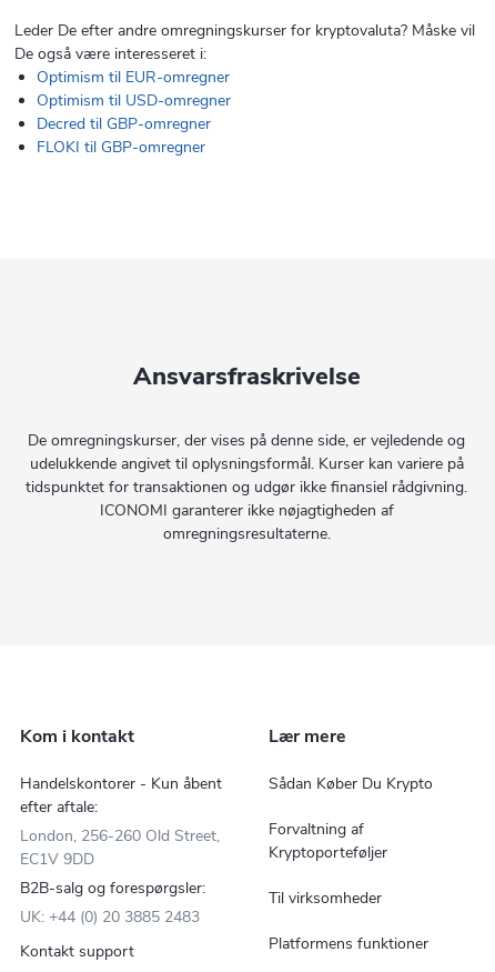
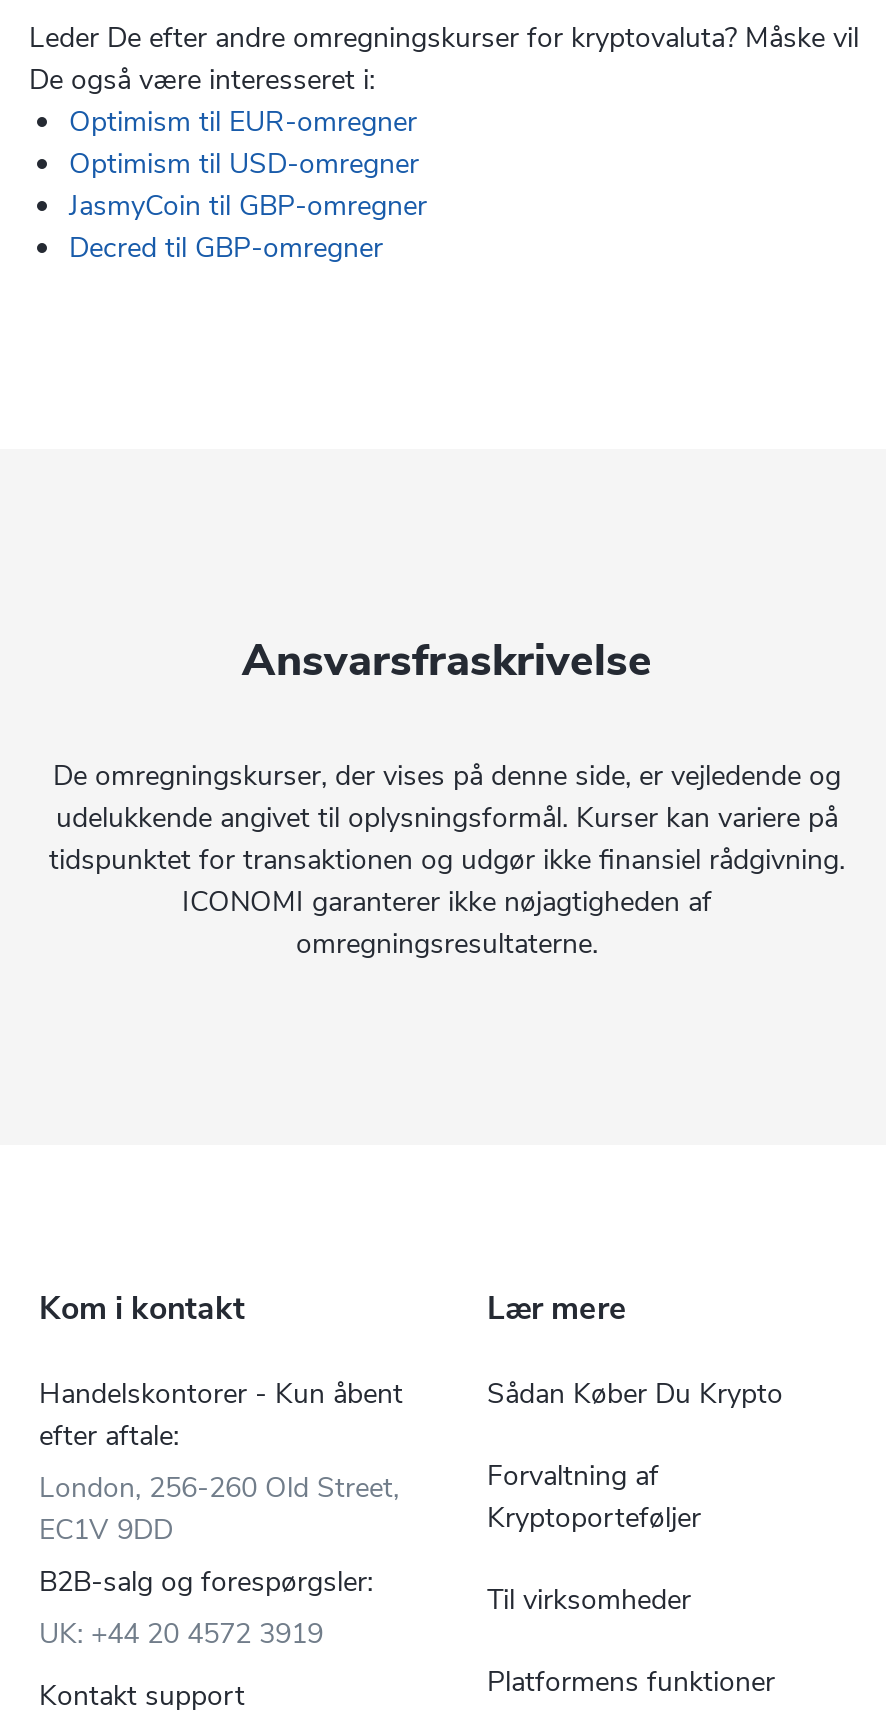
+ JasmyCoin til GBP-omregner

moved down: Decred til GBP-omregner

- FLOKI til GBP-omregner

- UK: +44 (0) 20 3885 2483
+ UK: +44 20 4572 3919
